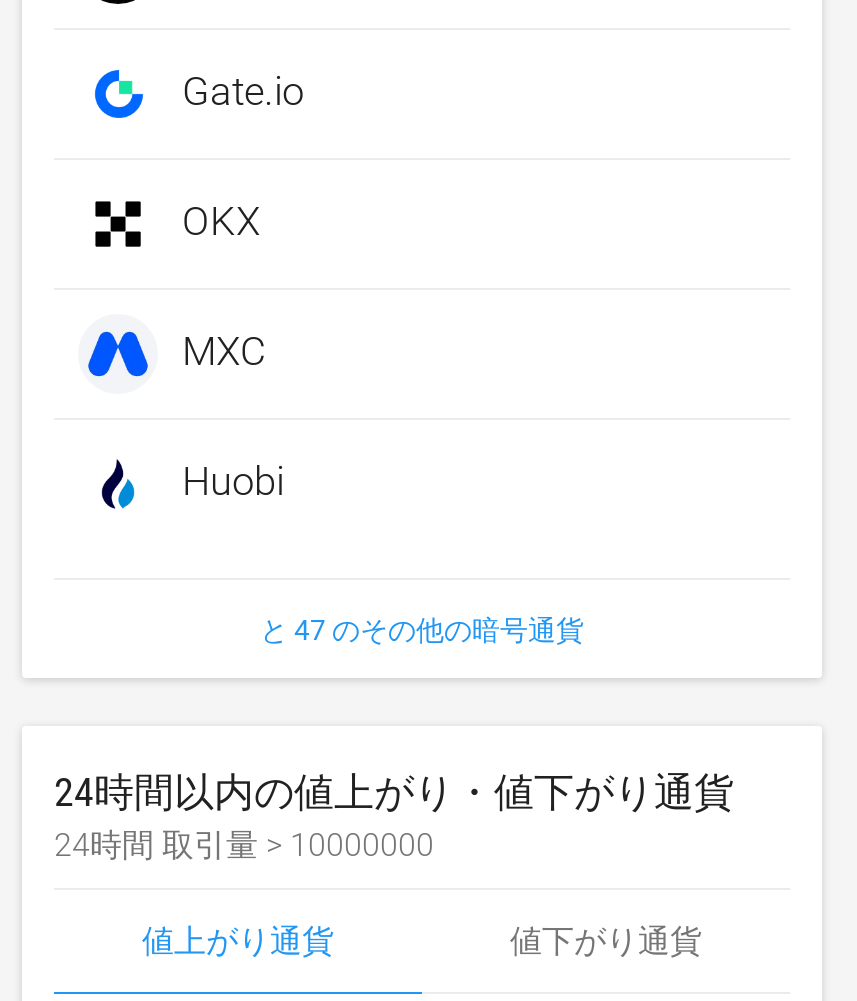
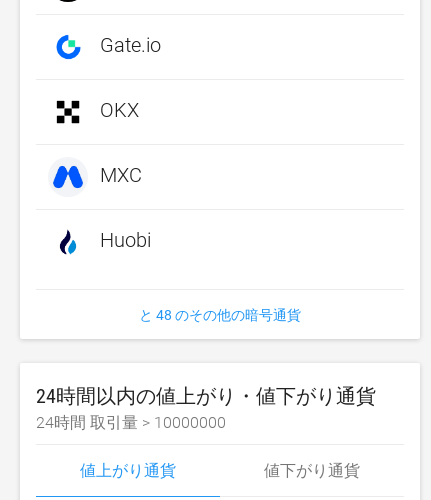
- と 47 のその他の暗号通貨
+ と 48 のその他の暗号通貨
